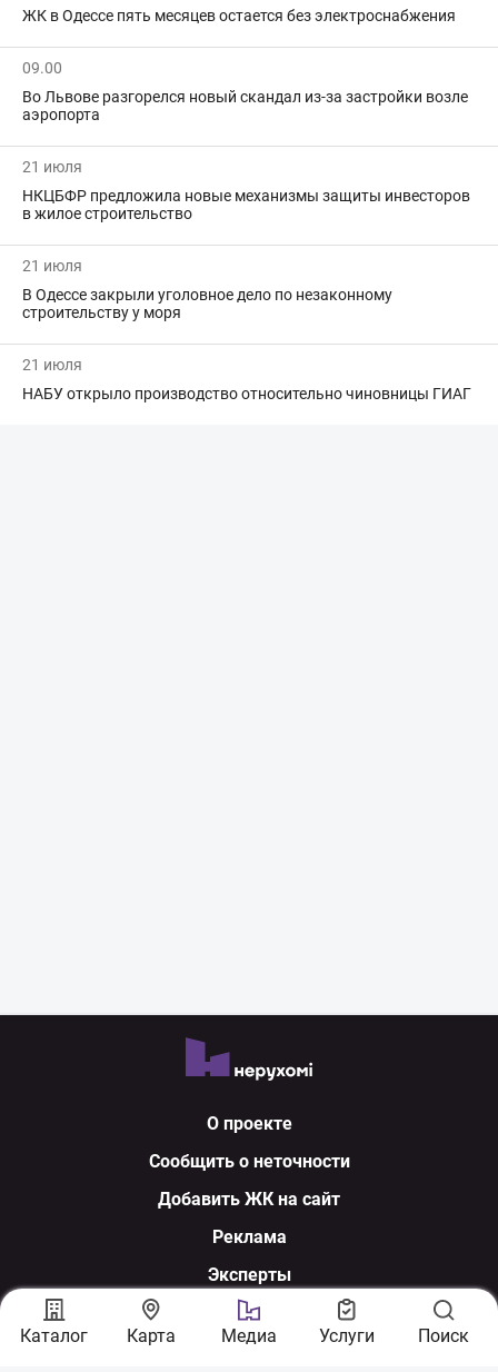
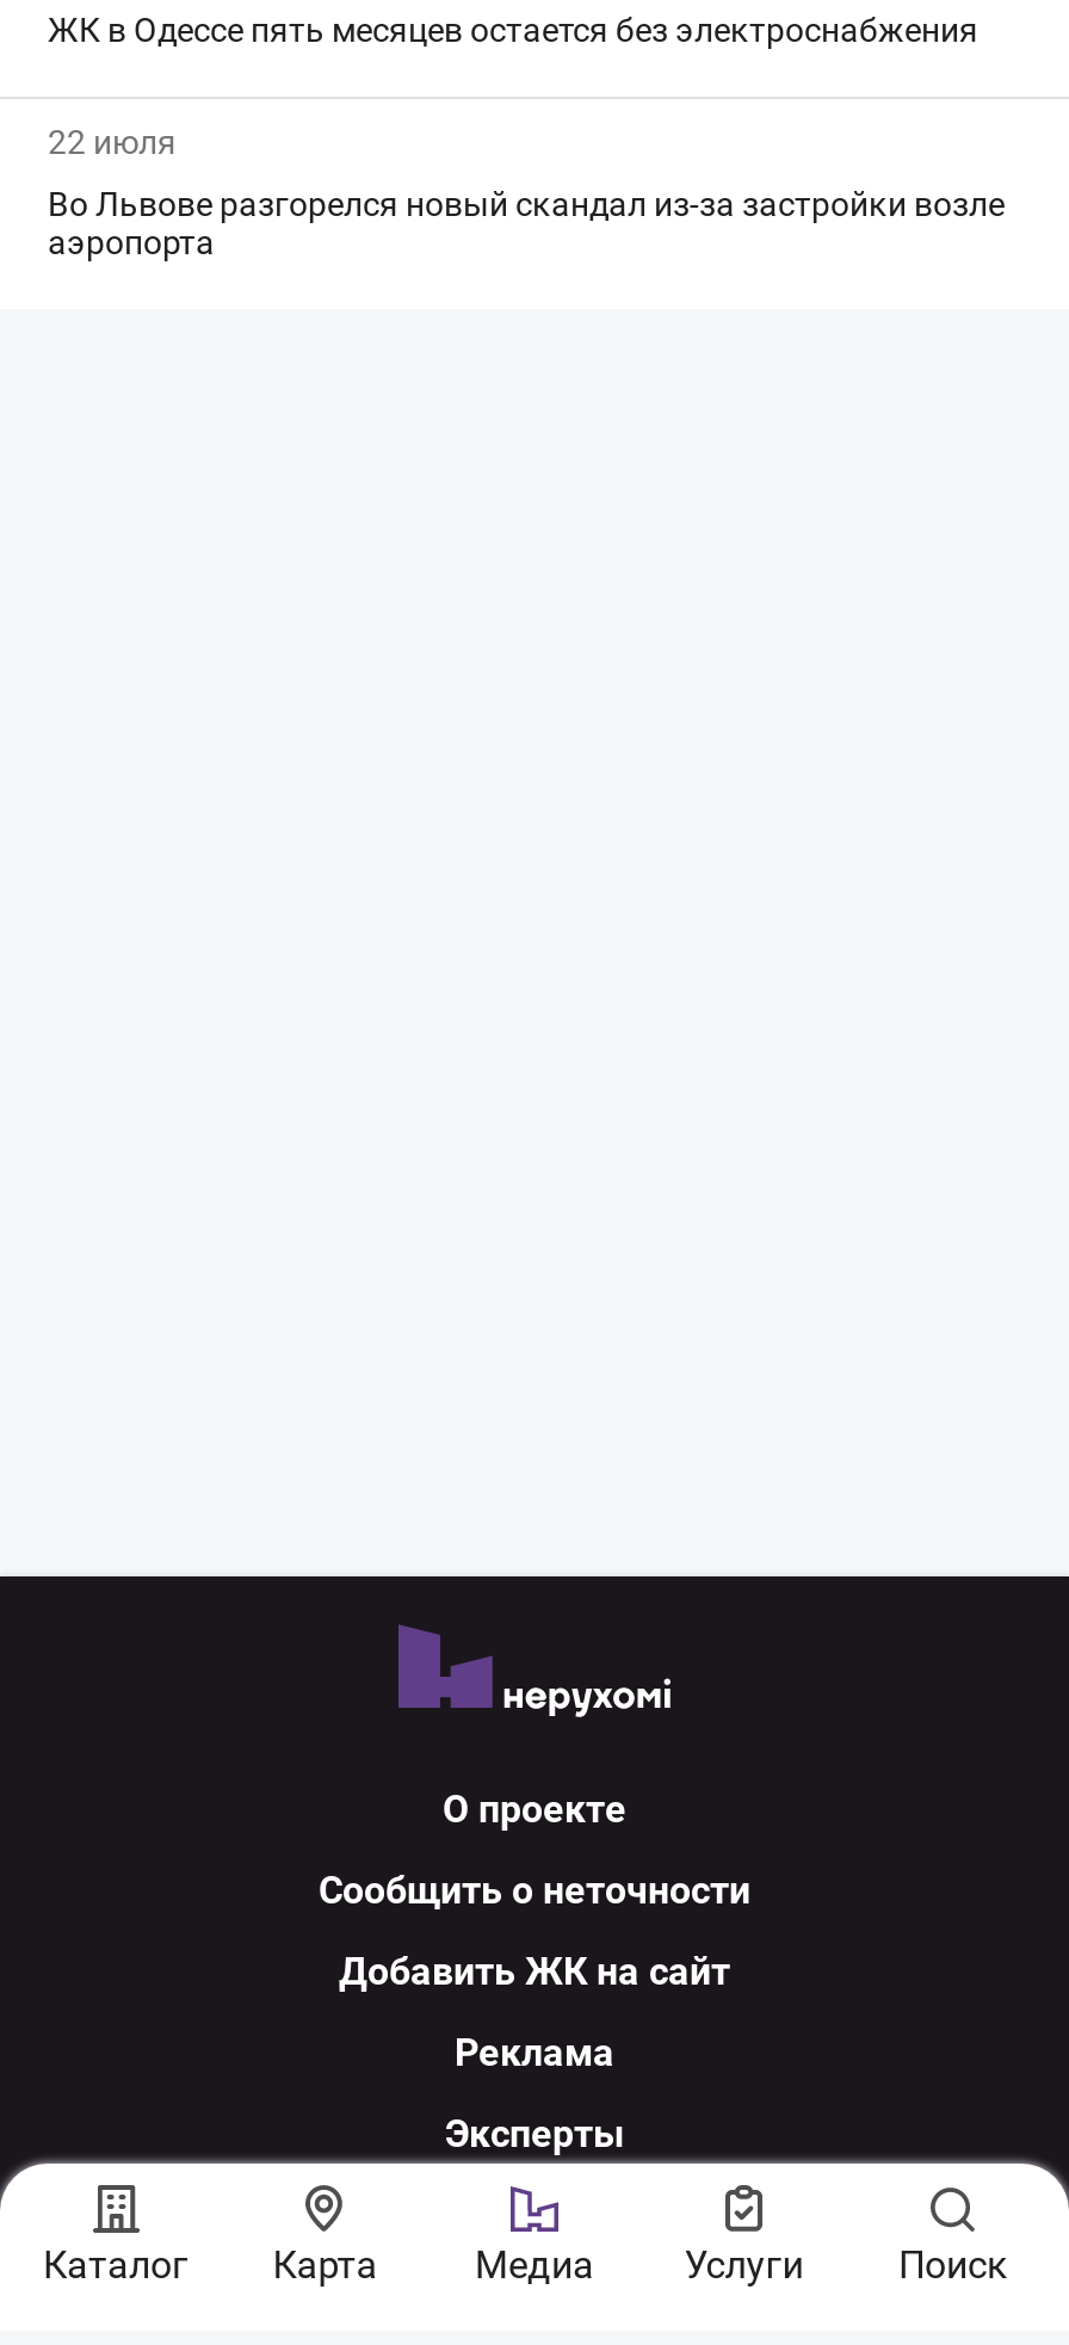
- 09.00
+ 22 июля

- 21 июля
- НКЦБФР предложила новые механизмы защиты инвесторов
- в жилое строительство
- 21 июля
- В Одессе закрыли уголовное дело по незаконному
- строительству у моря
- 21 июля
- НАБУ открыло производство относительно чиновницы ГИАГ
